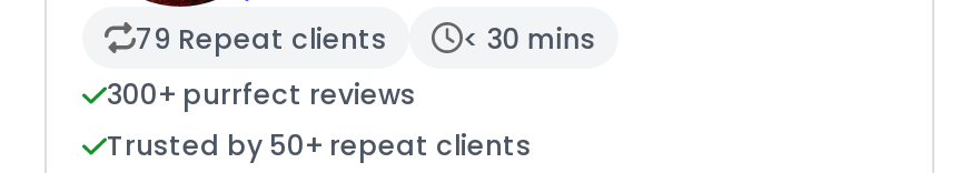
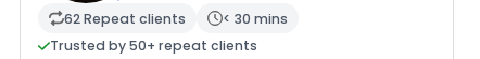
- 79 Repeat clients
+ 62 Repeat clients

- 300+ purrfect reviews
